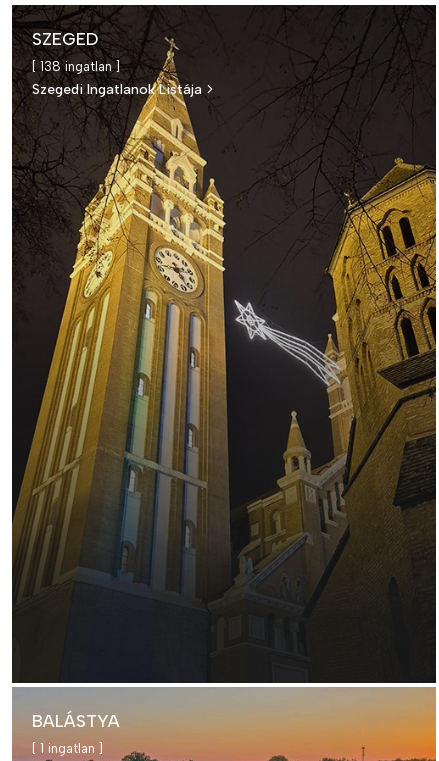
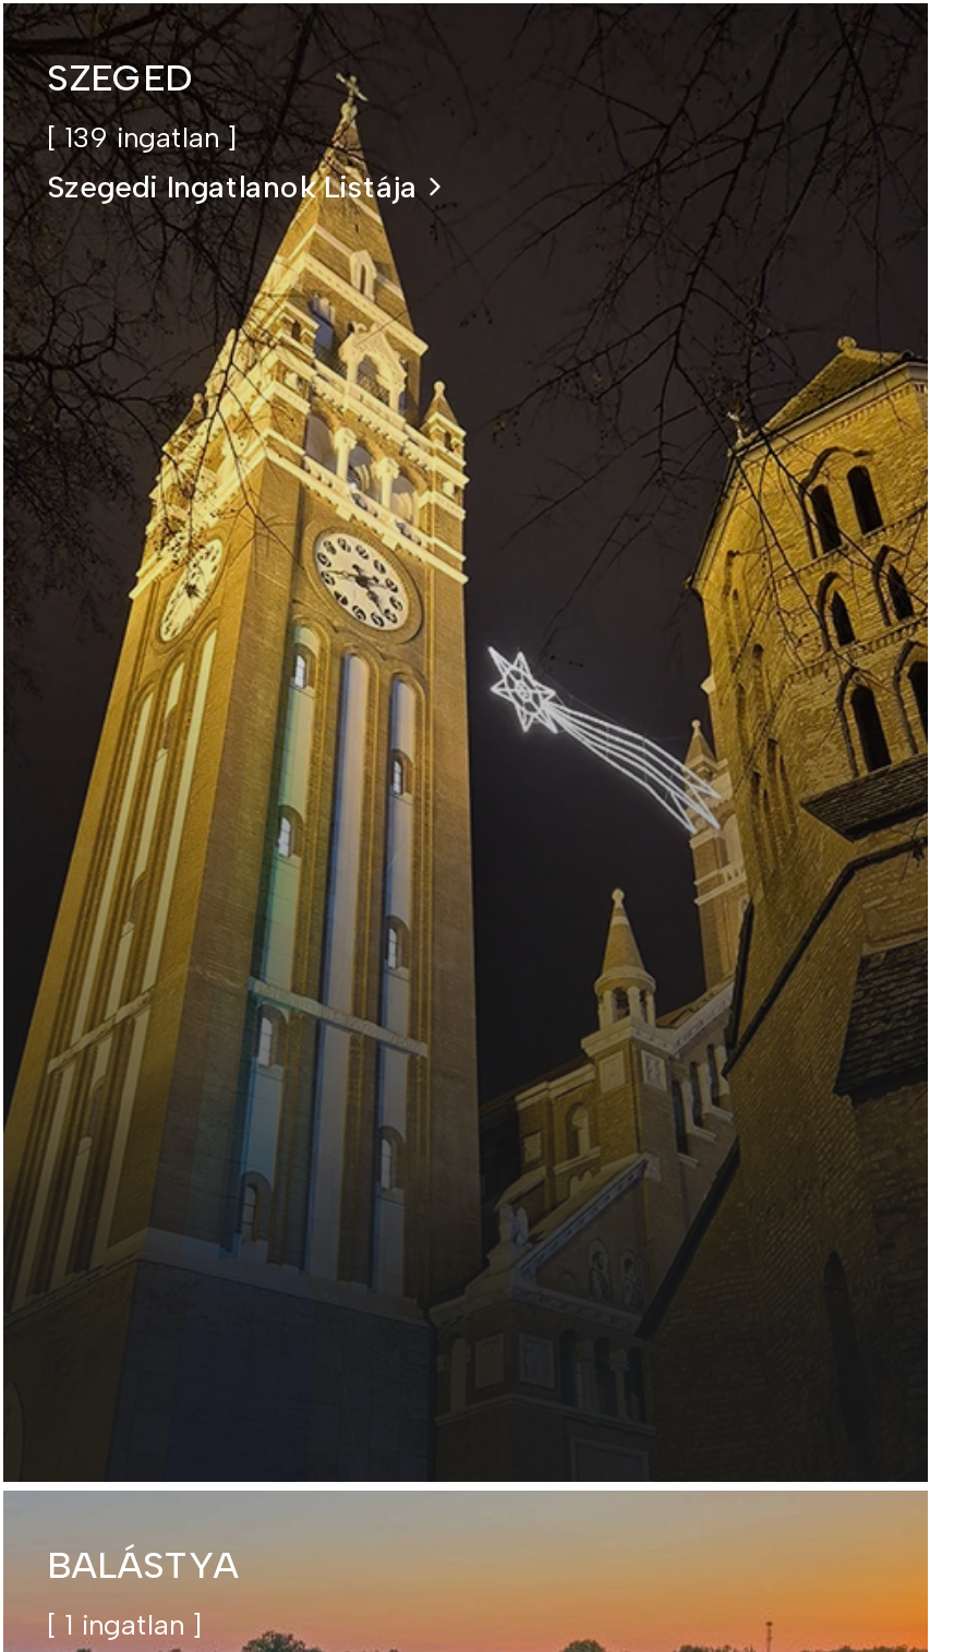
- [ 138 ingatlan ]
+ [ 139 ingatlan ]
